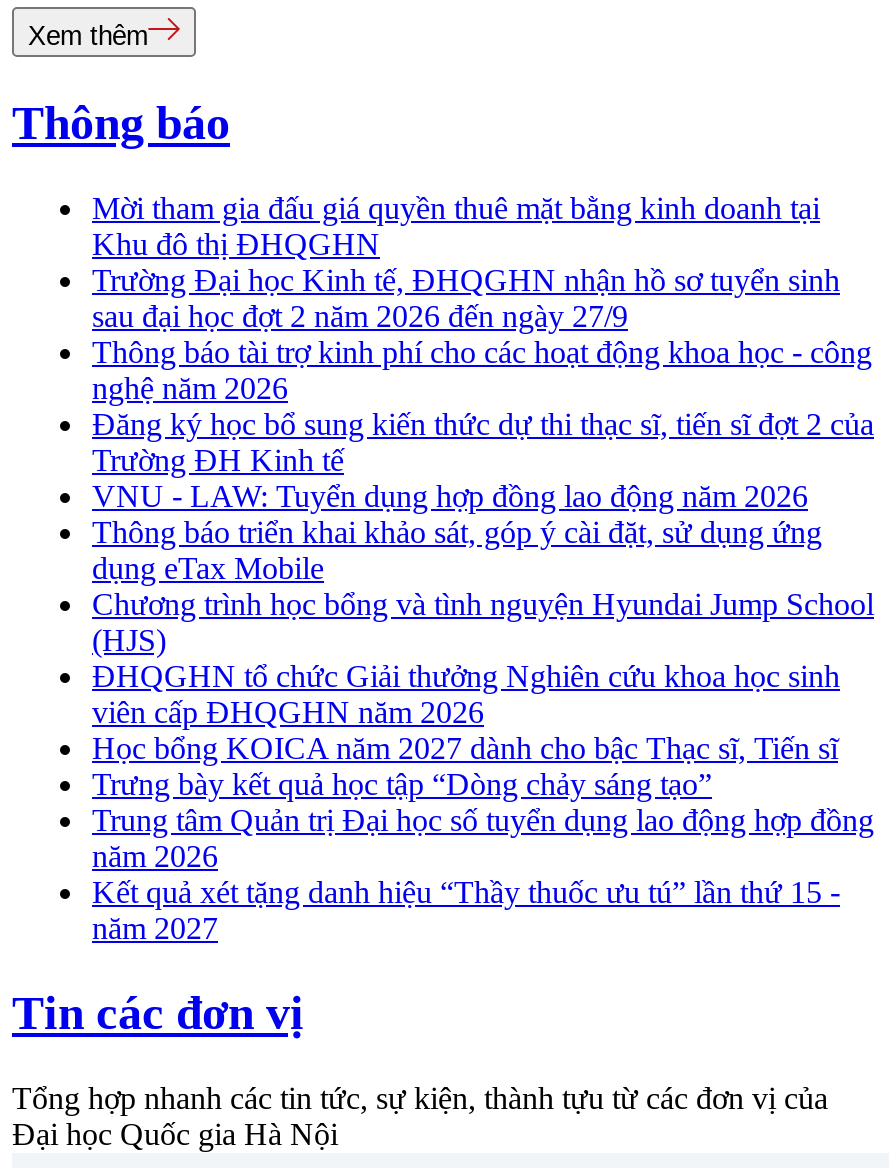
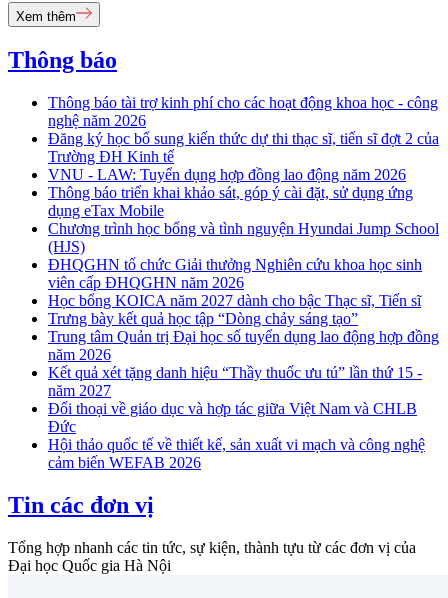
- Mời tham gia đấu giá quyền thuê mặt bằng kinh doanh tại
- Khu đô thị ĐHQGHN
- Trường Đại học Kinh tế, ĐHQGHN nhận hồ sơ tuyển sinh
- sau đại học đợt 2 năm 2026 đến ngày 27/9

moved up: Thông báo tài trợ kinh phí cho các hoạt động khoa học - công | nghệ năm 2026 | Đăng ký học bổ sung kiến thức dự thi thạc sĩ, tiến sĩ đợt 2 của | ... | Kết quả xét tặng danh hiệu “Thầy thuốc ưu tú” lần thứ 15 - | năm 2027

+ Đối thoại về giáo dục và hợp tác giữa Việt Nam và CHLB
+ Đức
+ Hội thảo quốc tế về thiết kế, sản xuất vi mạch và công nghệ
+ cảm biến WEFAB 2026
